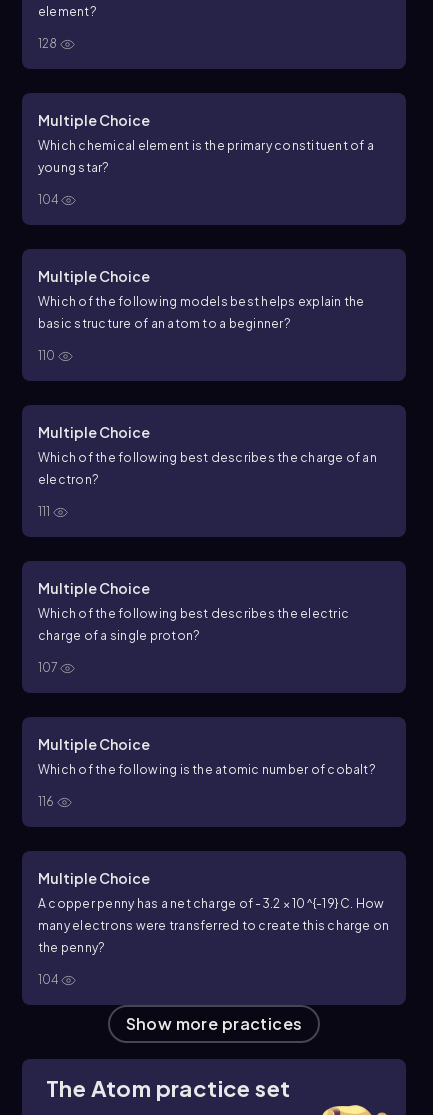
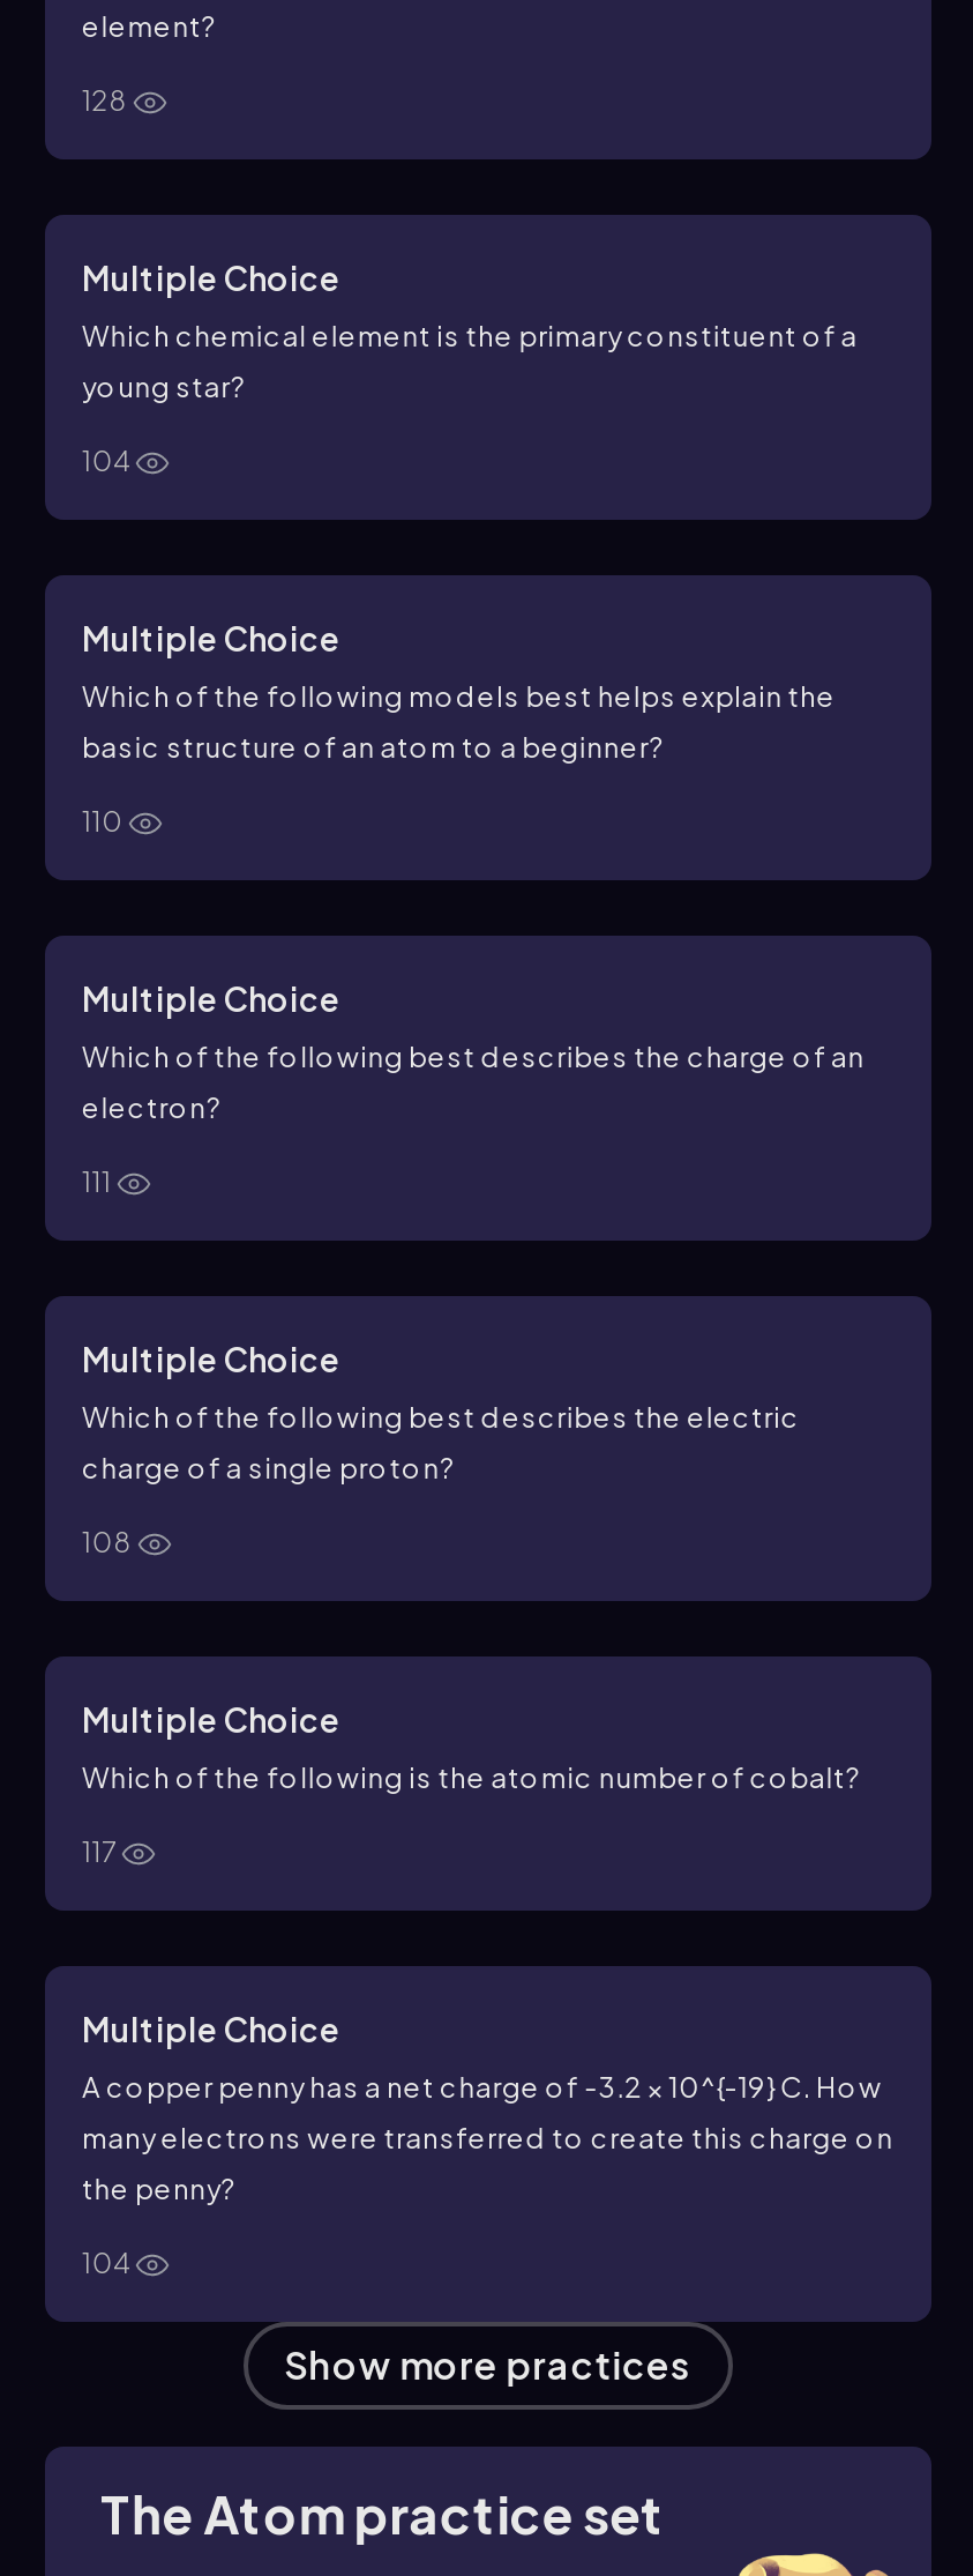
- 107
+ 108

- 116
+ 117
